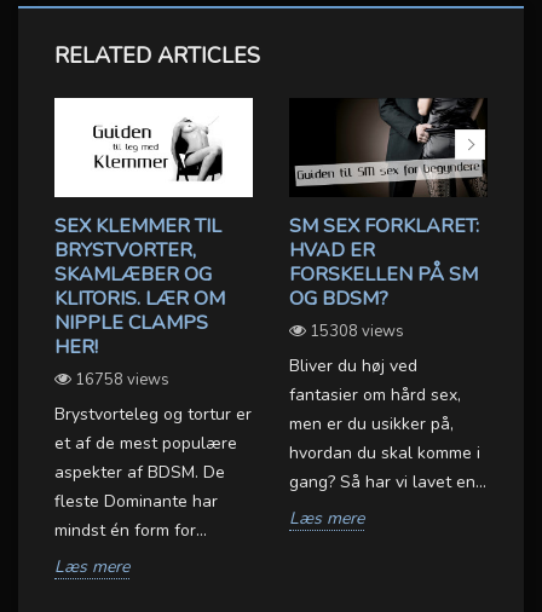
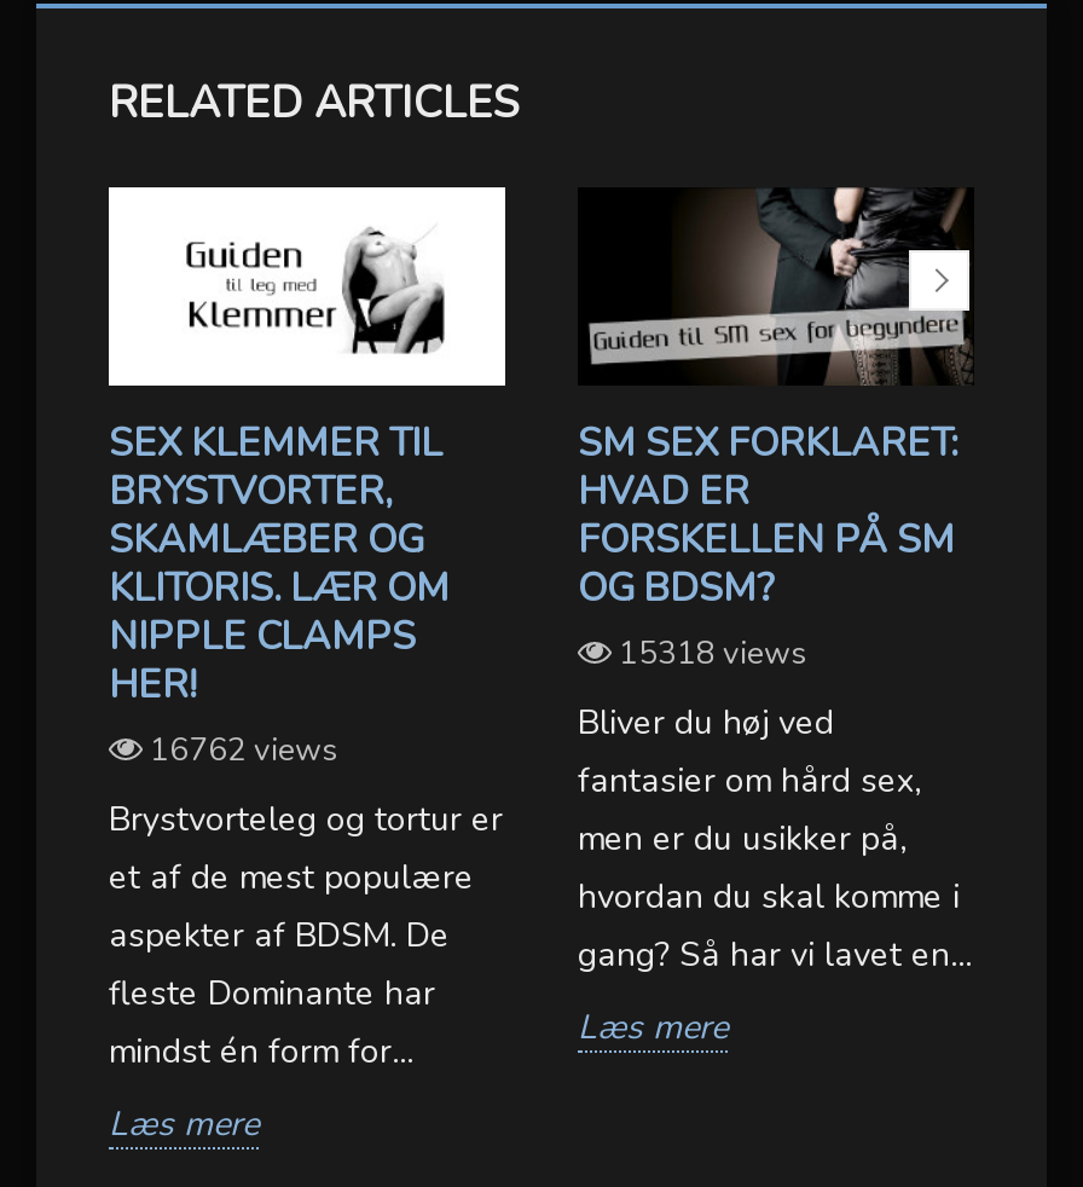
- 15308 views
+ 15318 views

- 16758 views
+ 16762 views
